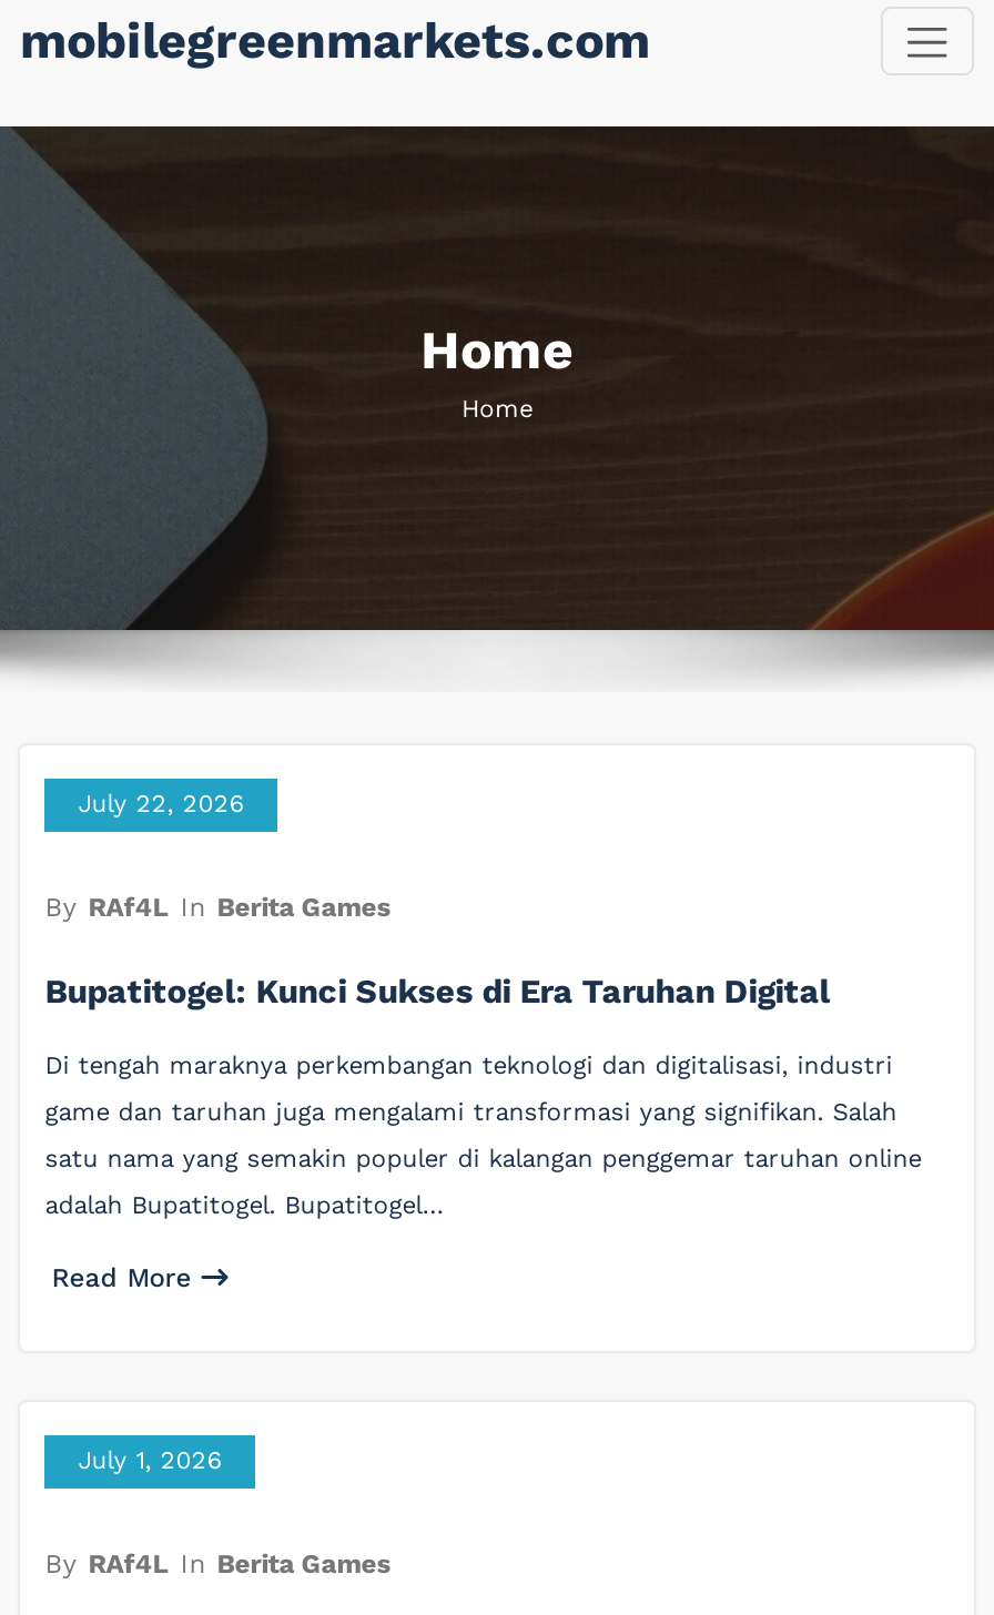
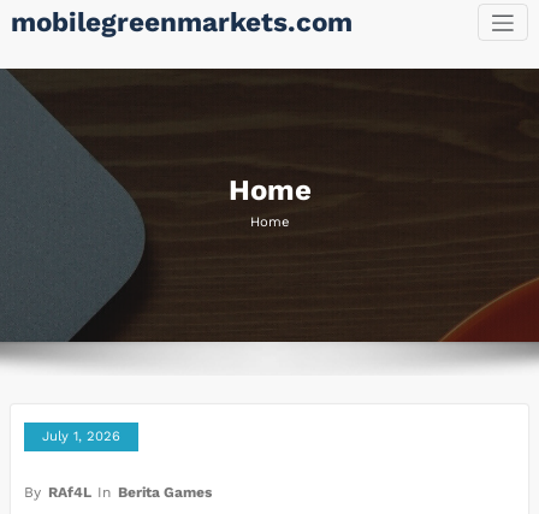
- July 22, 2026
- By RAf4L In Berita Games
- Bupatitogel: Kunci Sukses di Era Taruhan Digital
- Di tengah maraknya perkembangan teknologi dan digitalisasi, industri
- game dan taruhan juga mengalami transformasi yang signifikan. Salah
- satu nama yang semakin populer di kalangan penggemar taruhan online
- adalah Bupatitogel. Bupatitogel…
- Read More
